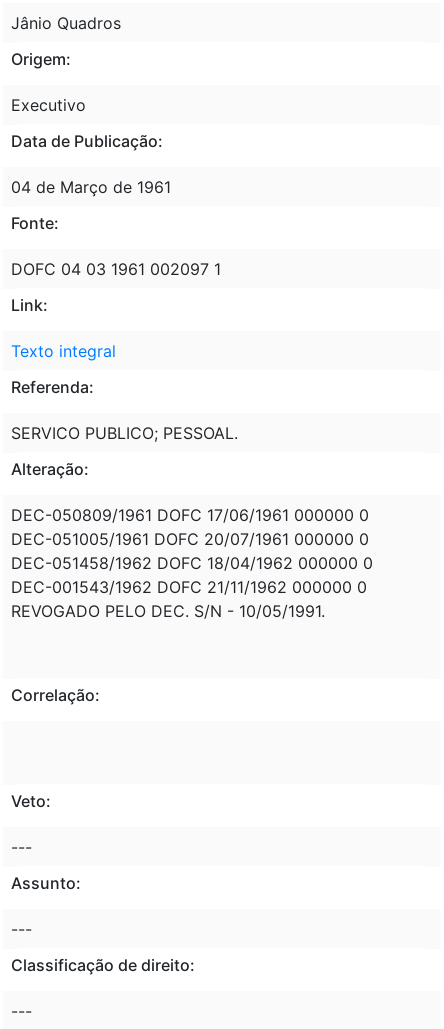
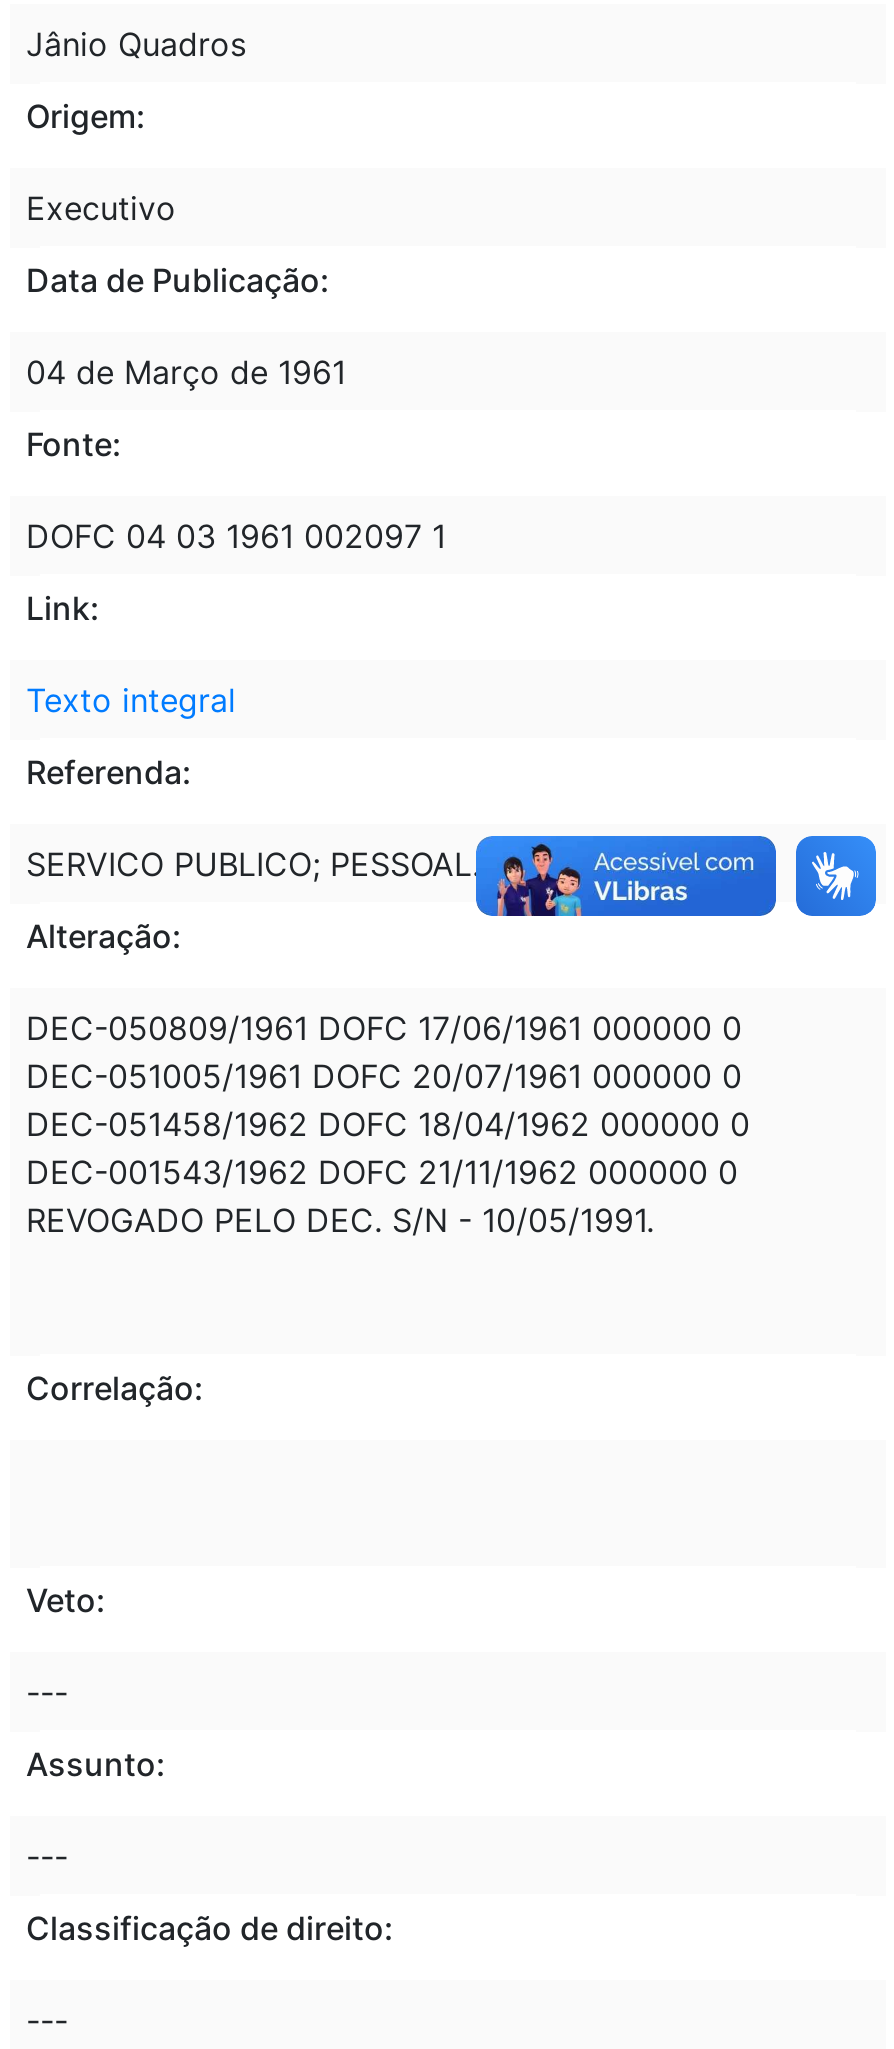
+ [image]

+ [image]
